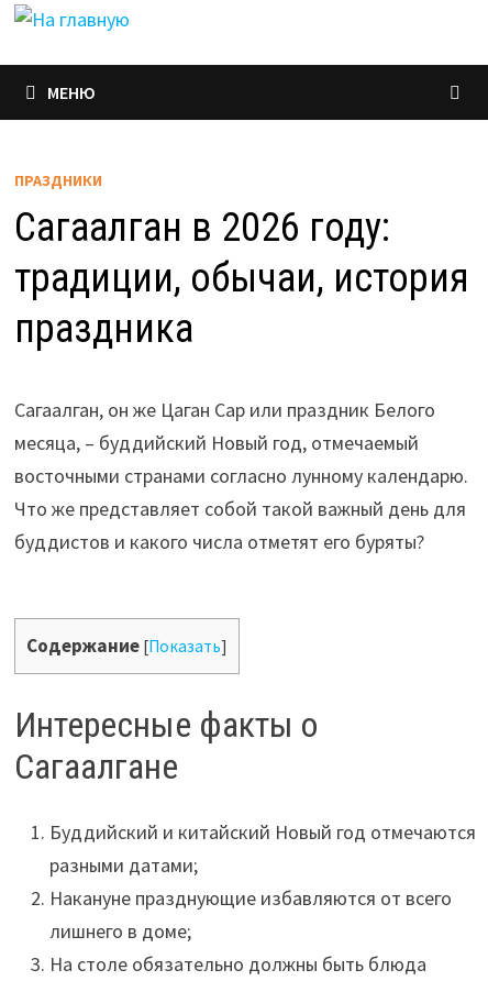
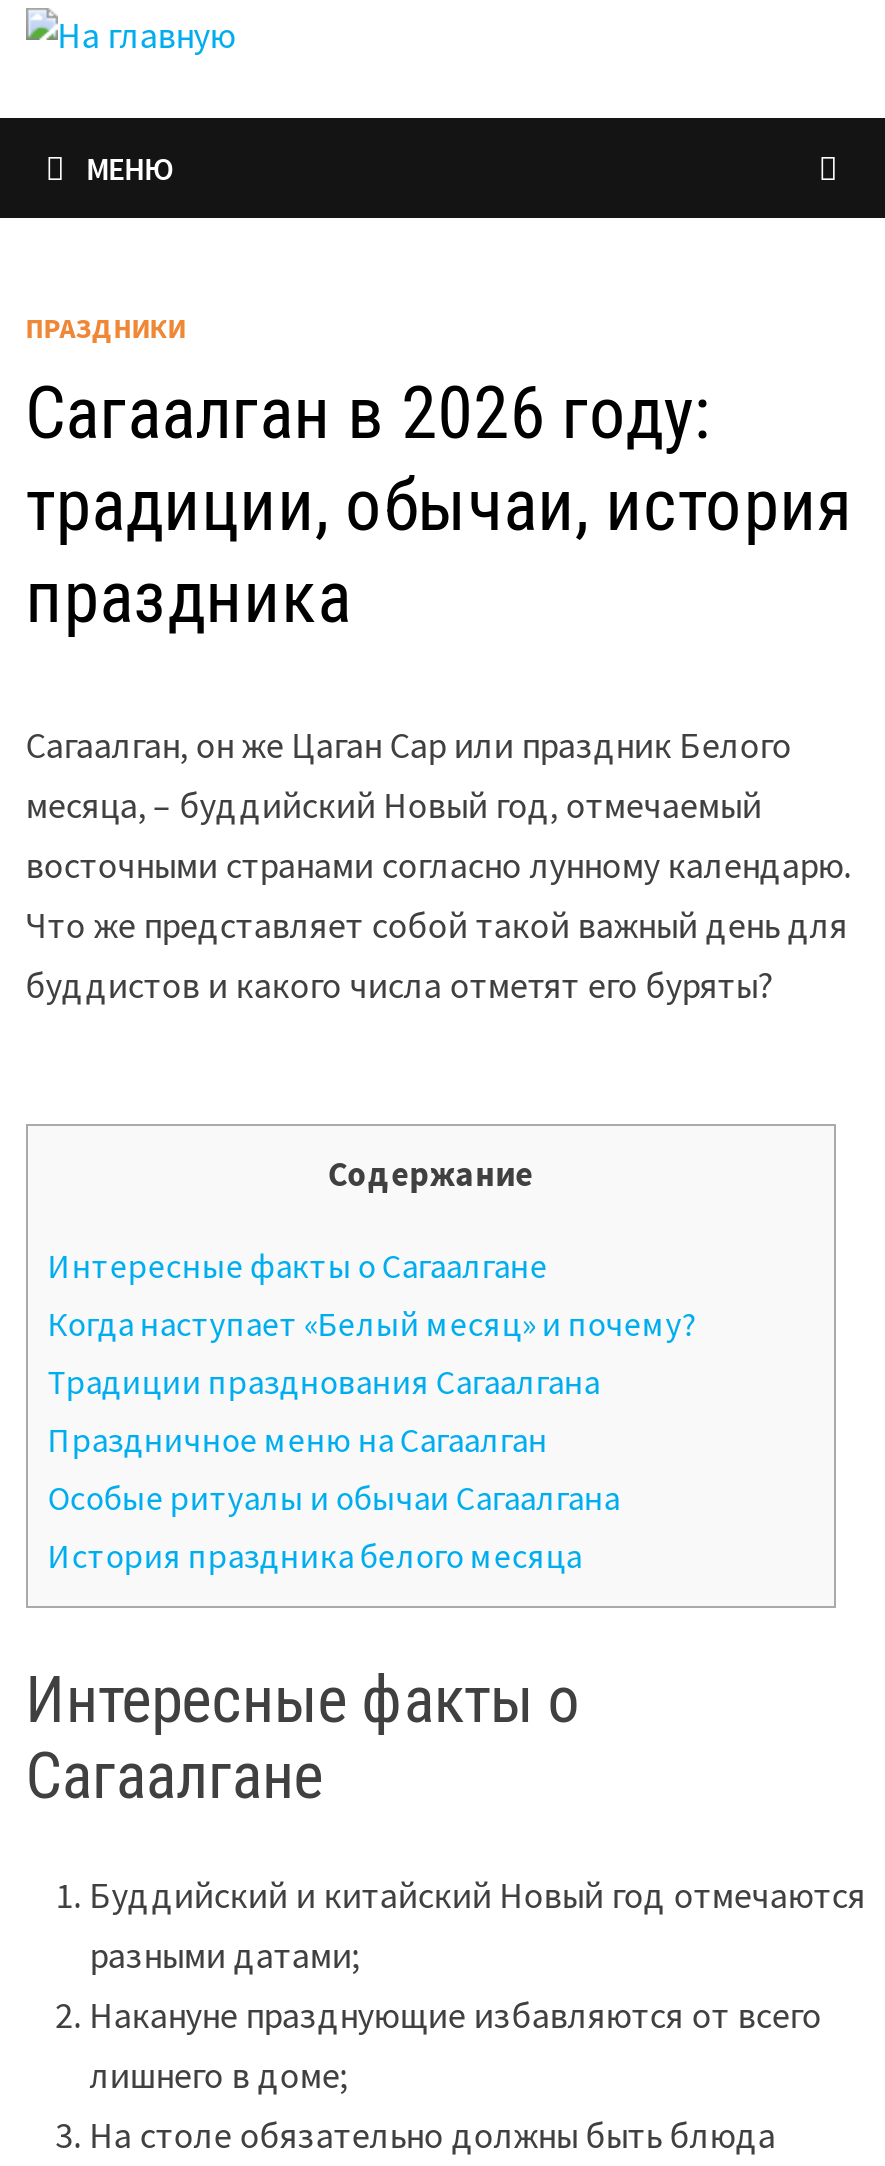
- Содержание [Показать]
+ Содержание
+ Интересные факты о Сагаалгане
+ Когда наступает «Белый месяц» и почему?
+ Традиции празднования Сагаалгана
+ Праздничное меню на Сагаалган
+ Особые ритуалы и обычаи Сагаалгана
+ История праздника белого месяца
